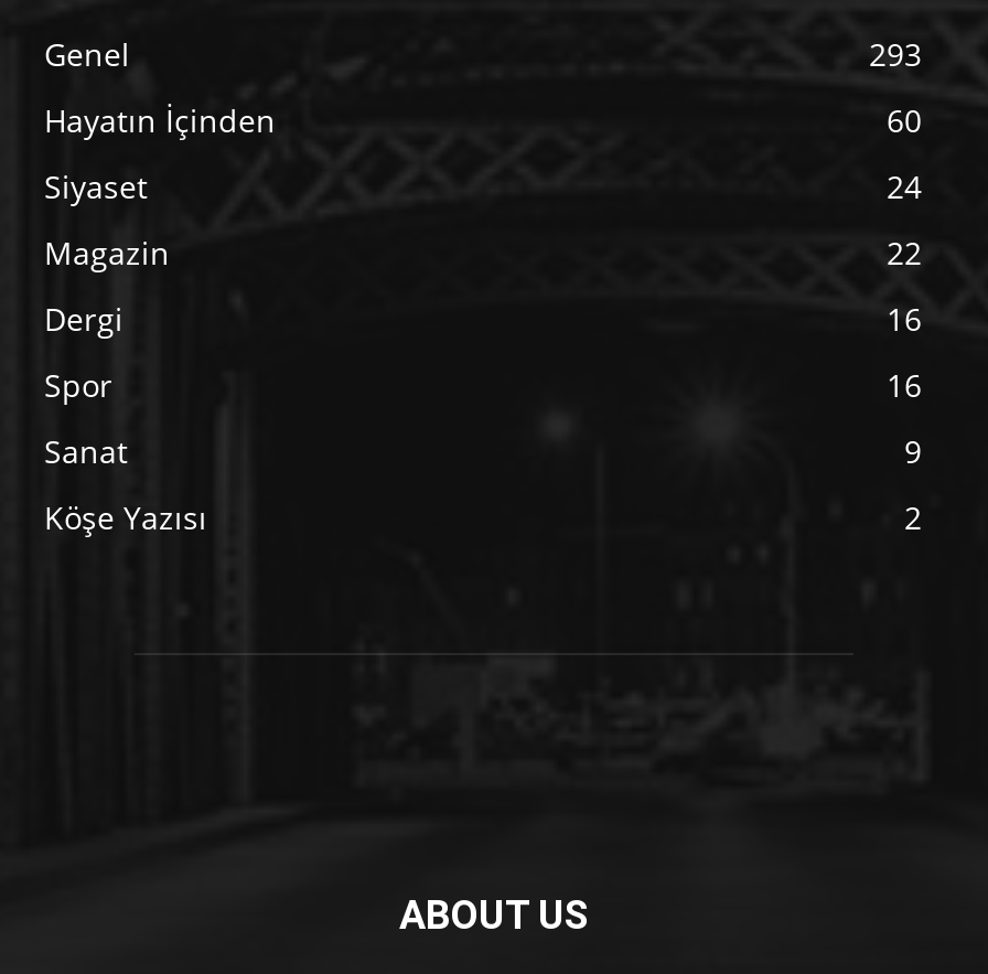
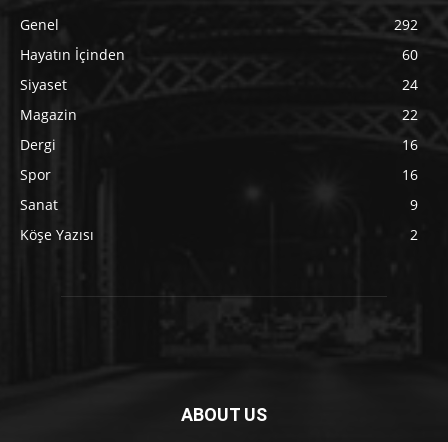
- 293
+ 292
